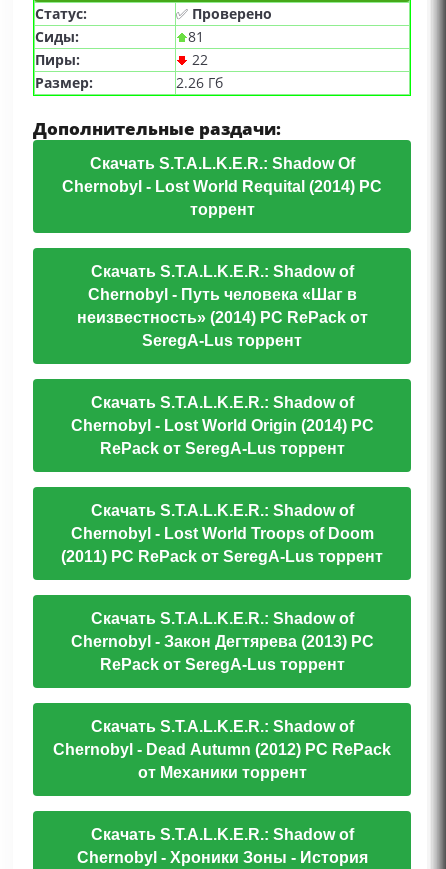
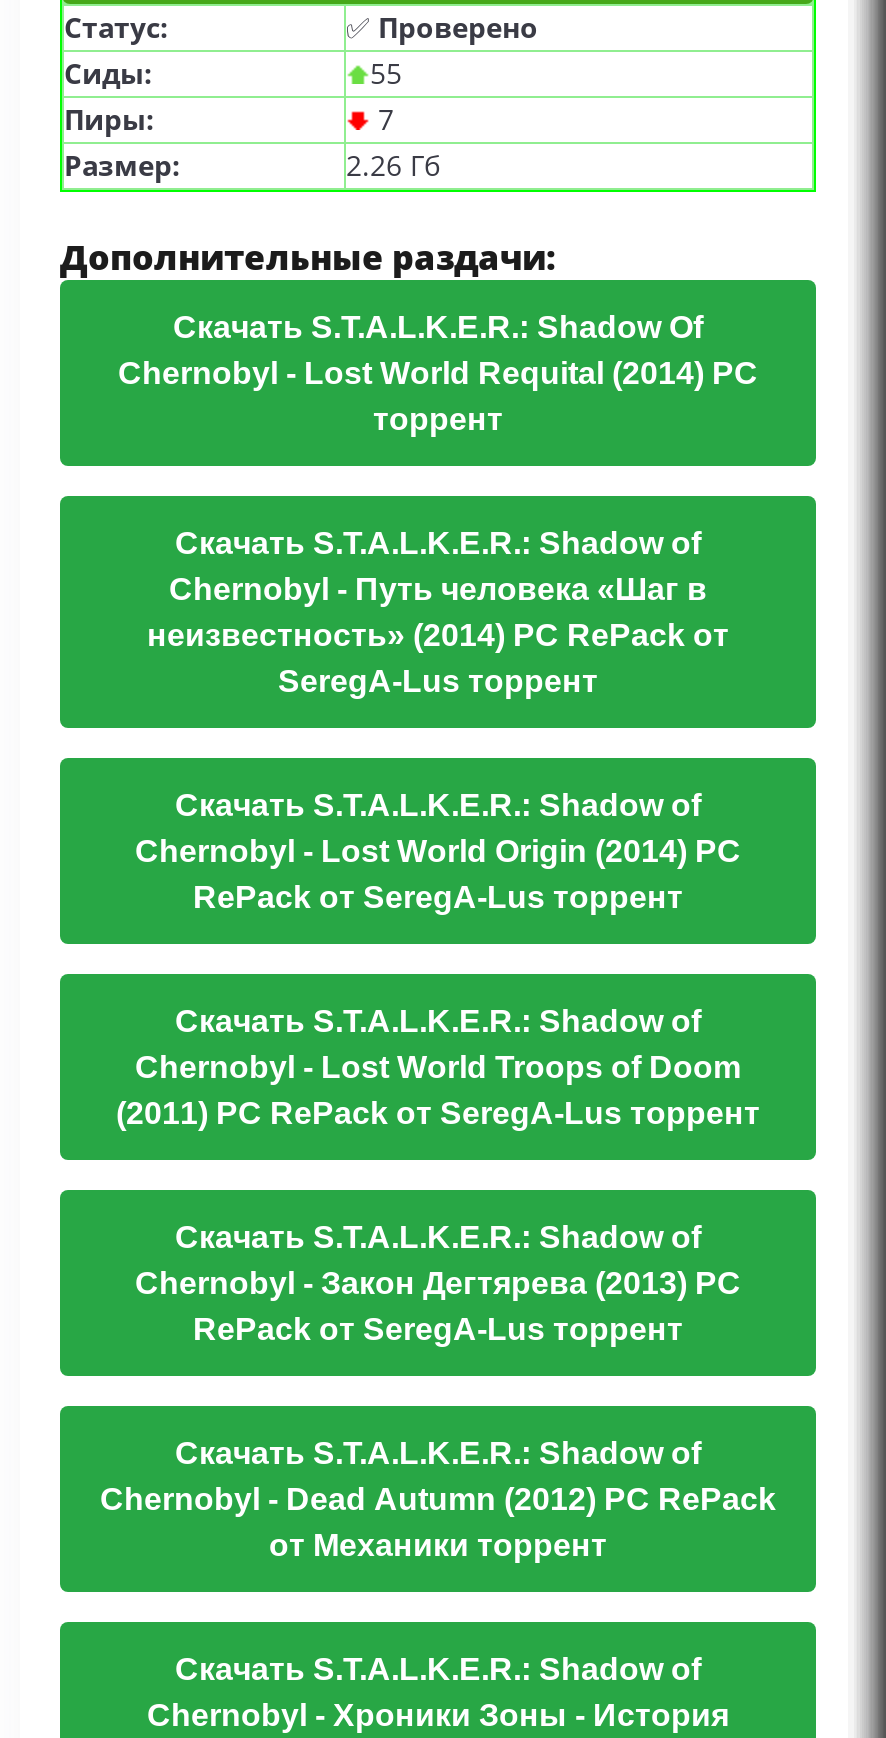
- 81
+ 55

- 22
+ 7
